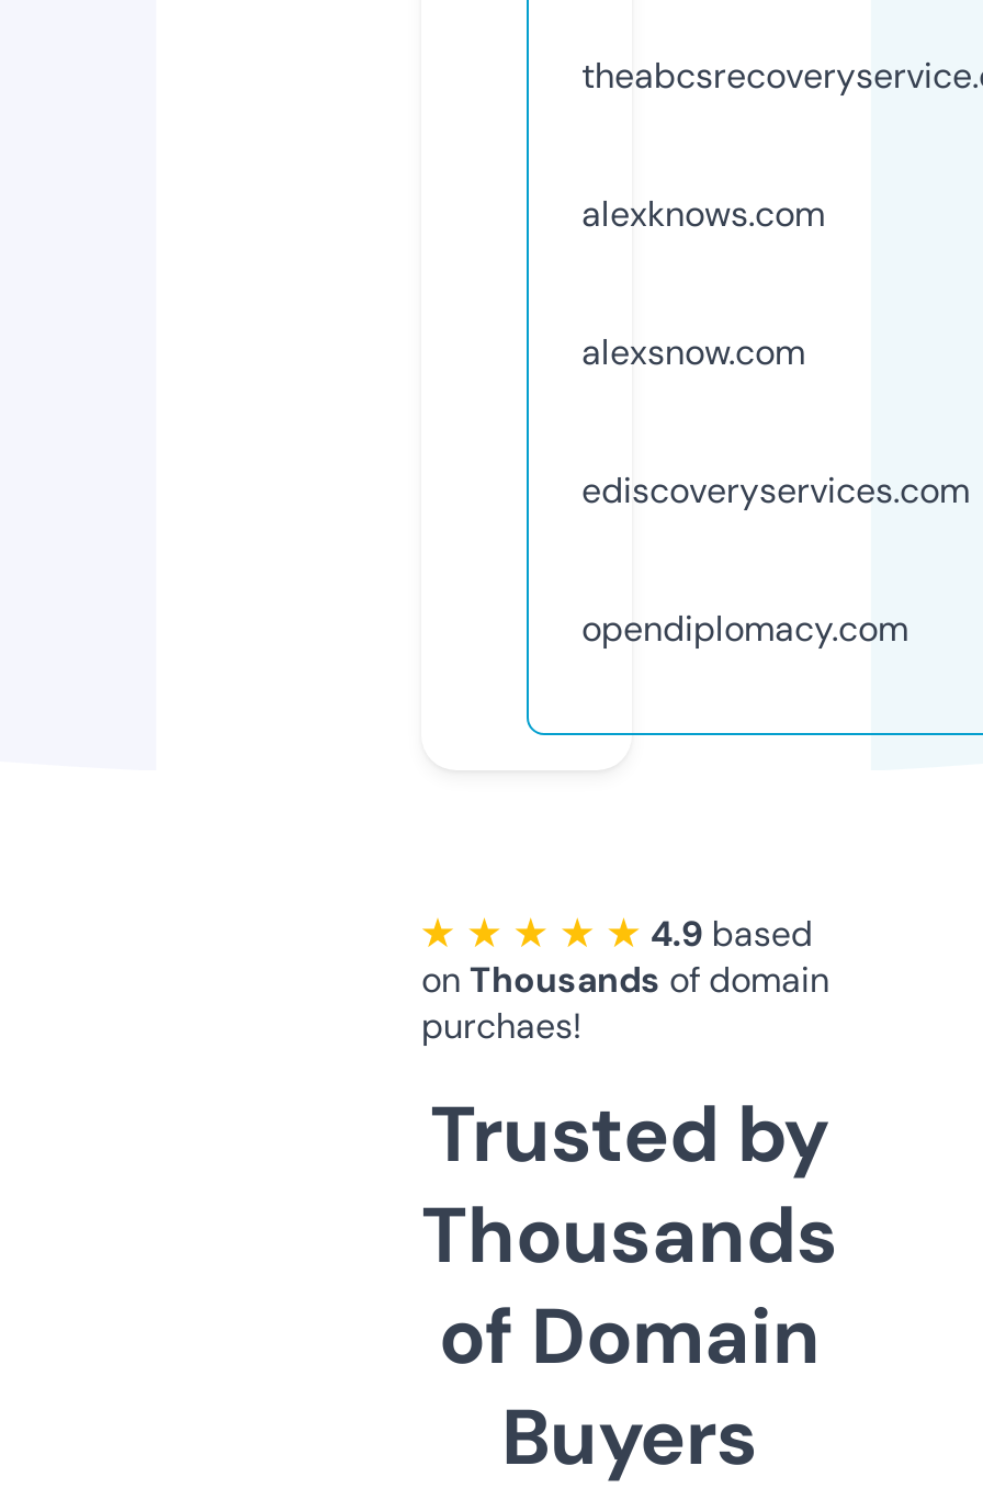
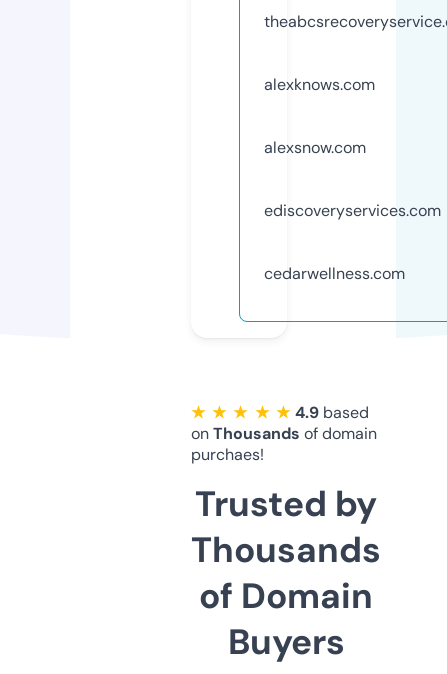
- opendiplomacy.com
+ cedarwellness.com
